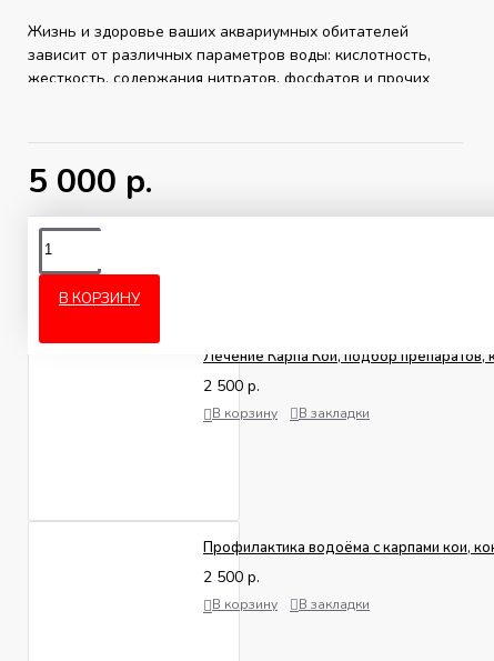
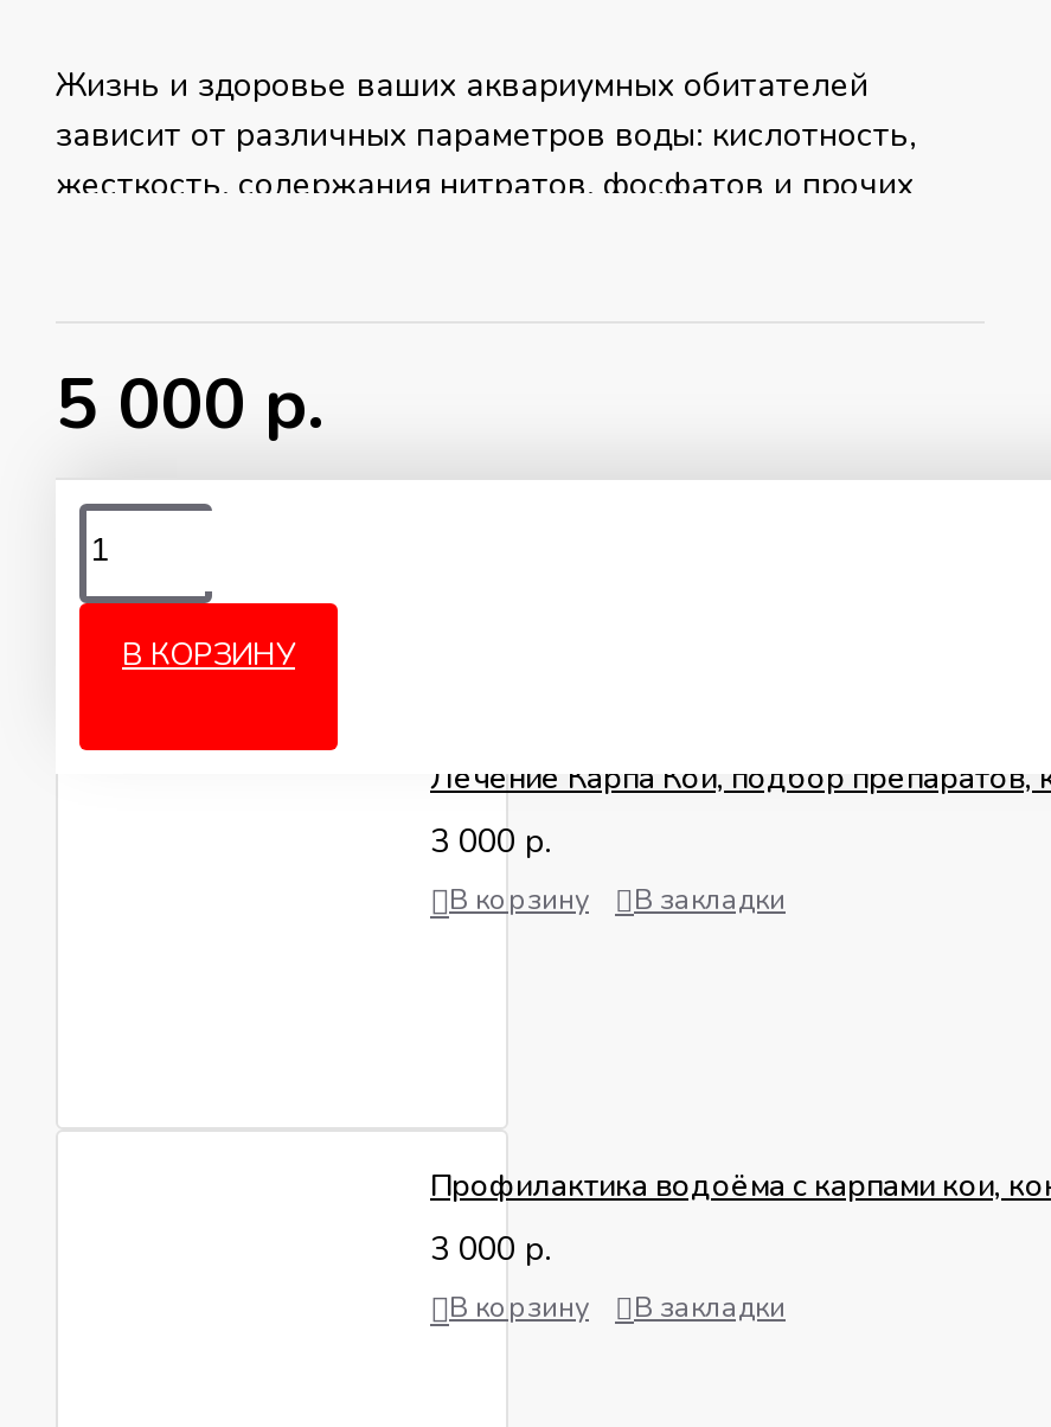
- 2 500 р.
+ 3 000 р.

- 2 500 р.
+ 3 000 р.
